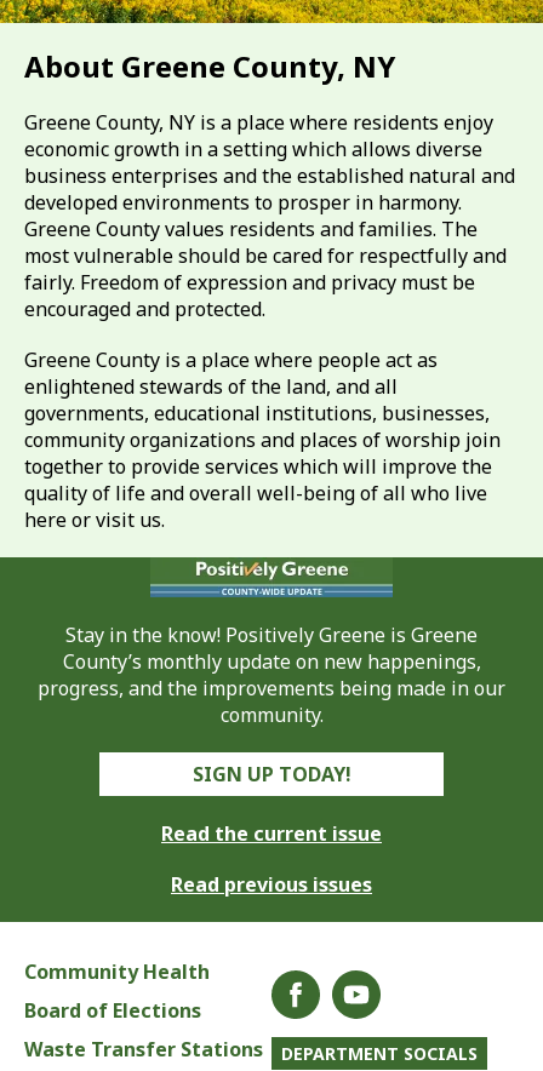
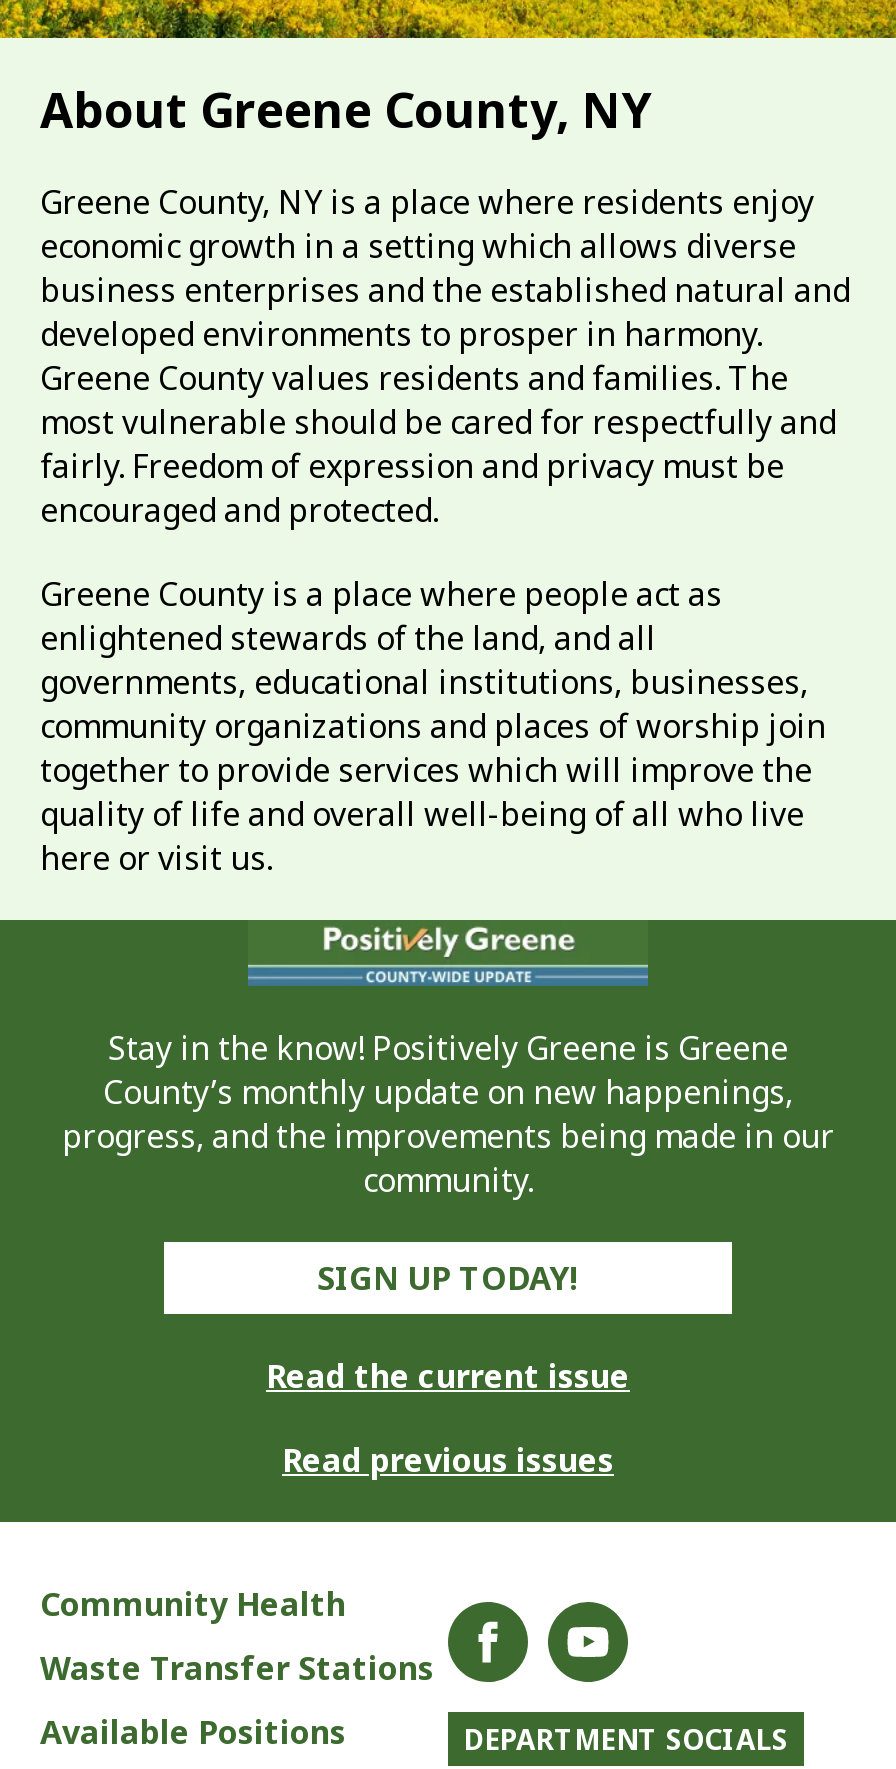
- Board of Elections

moved up: Waste Transfer Stations

+ Available Positions
